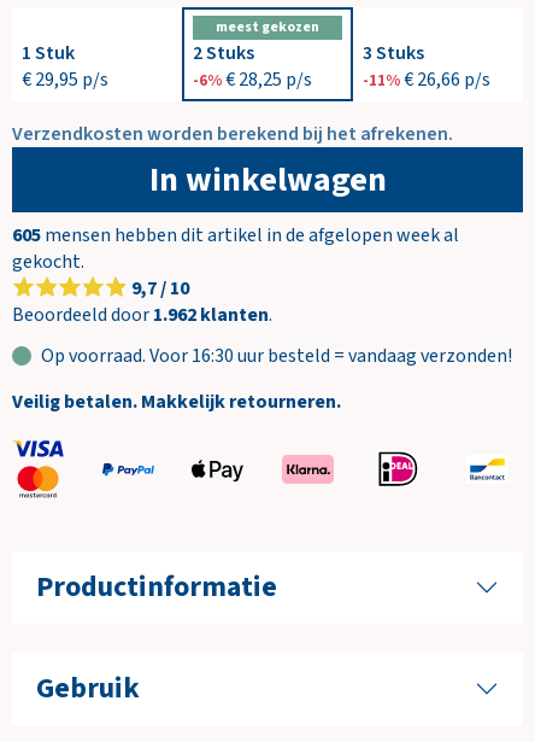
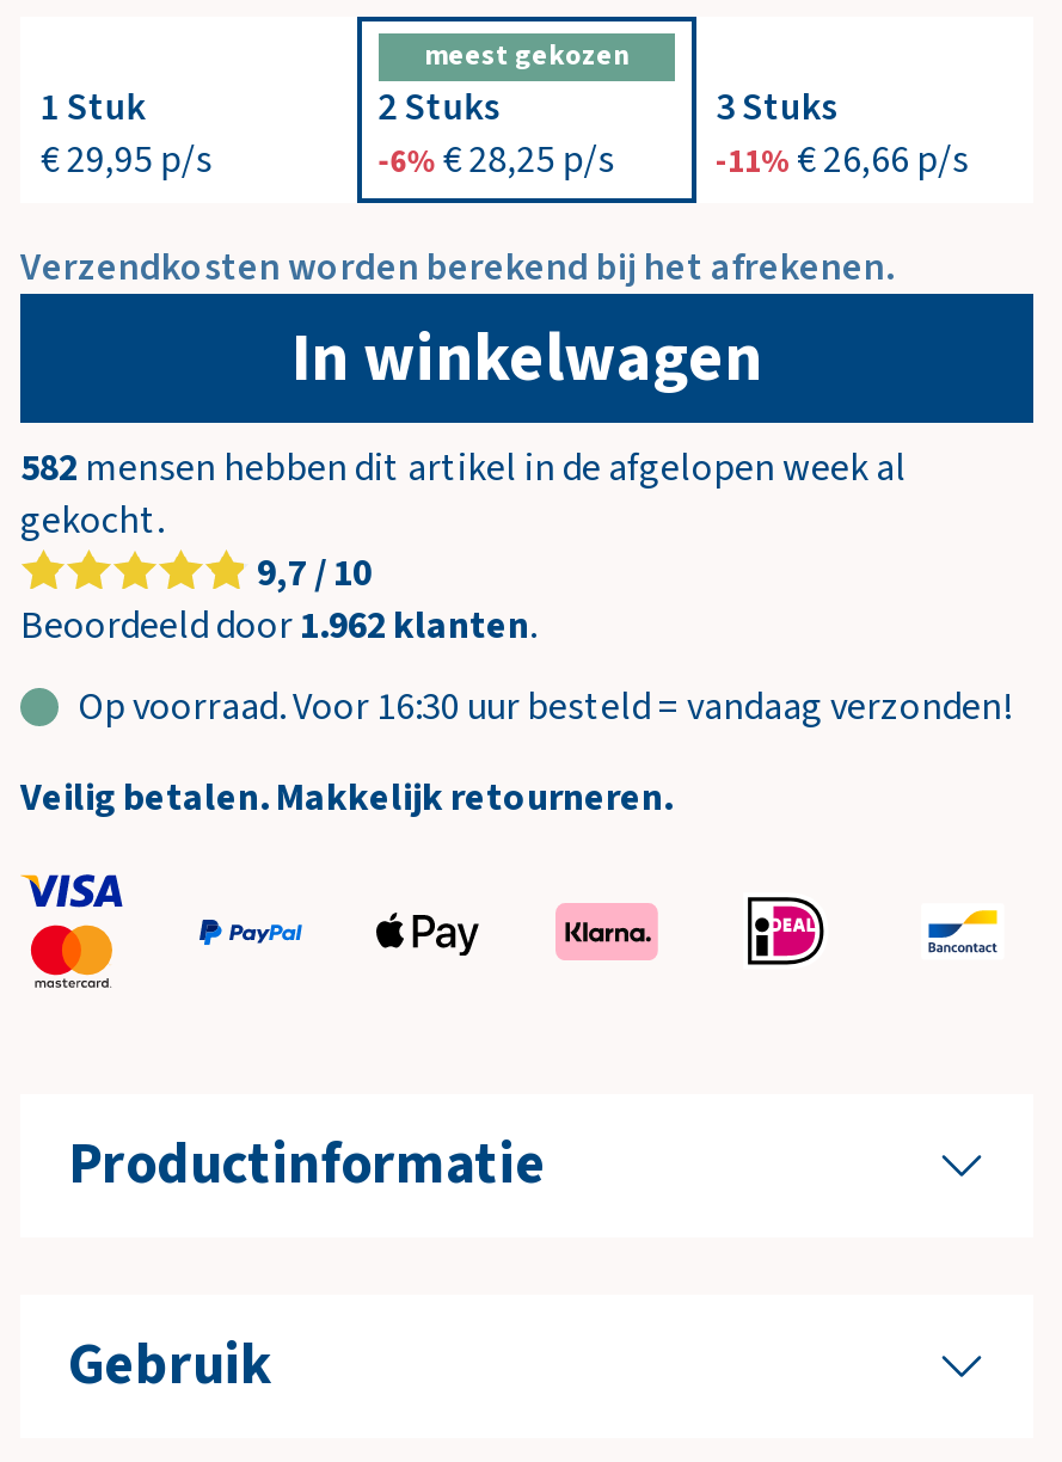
- 605 mensen hebben dit artikel in de afgelopen week al
+ 582 mensen hebben dit artikel in de afgelopen week al
